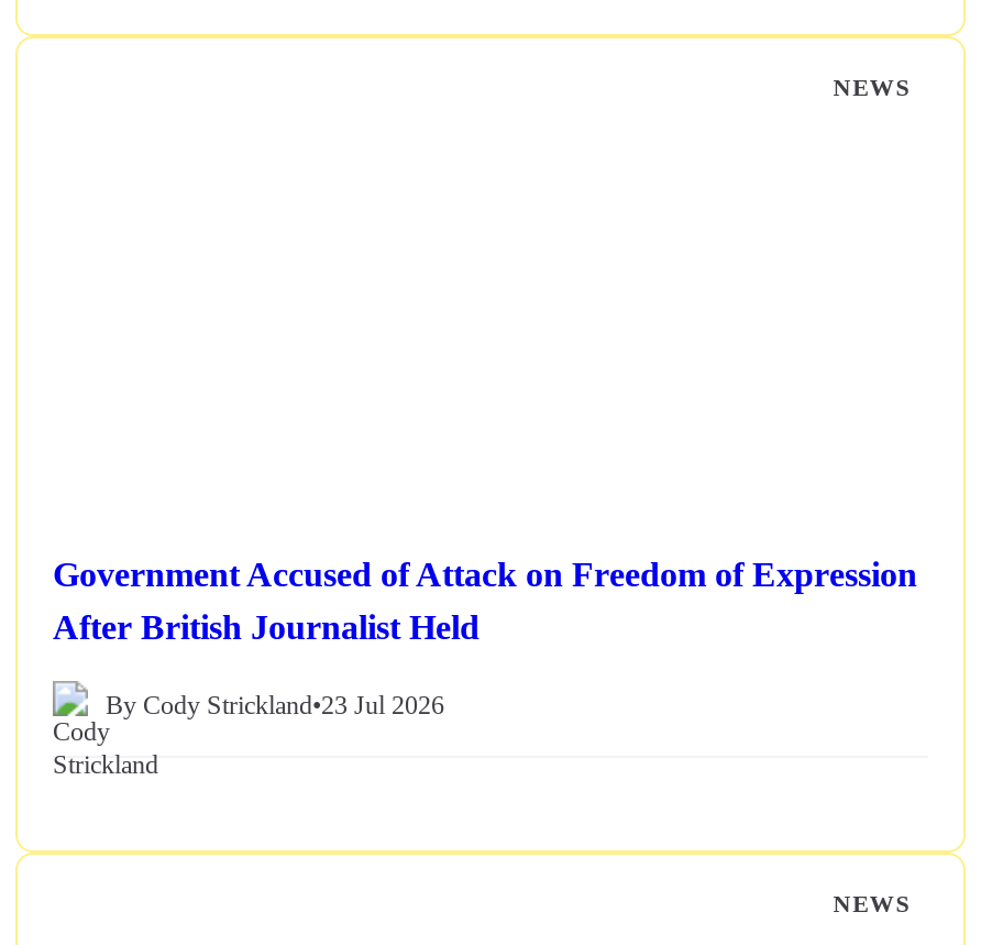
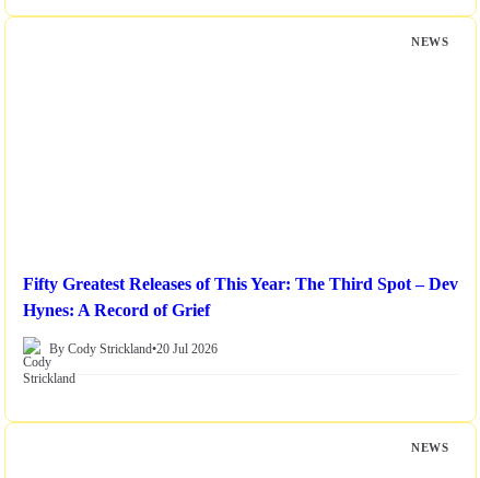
- Government Accused of Attack on Freedom of Expression
- After British Journalist Held
+ Fifty Greatest Releases of This Year: The Third Spot – Dev
+ Hynes: A Record of Grief

- By Cody Strickland•23 Jul 2026
+ By Cody Strickland•20 Jul 2026
